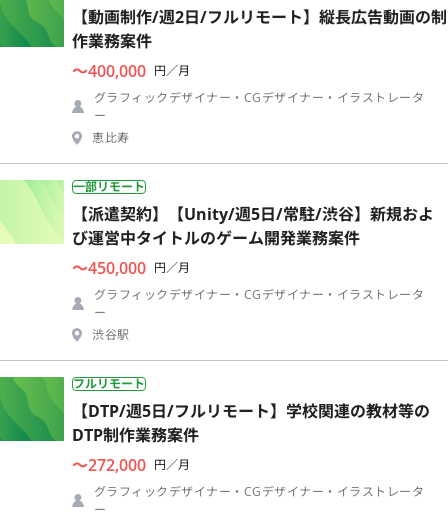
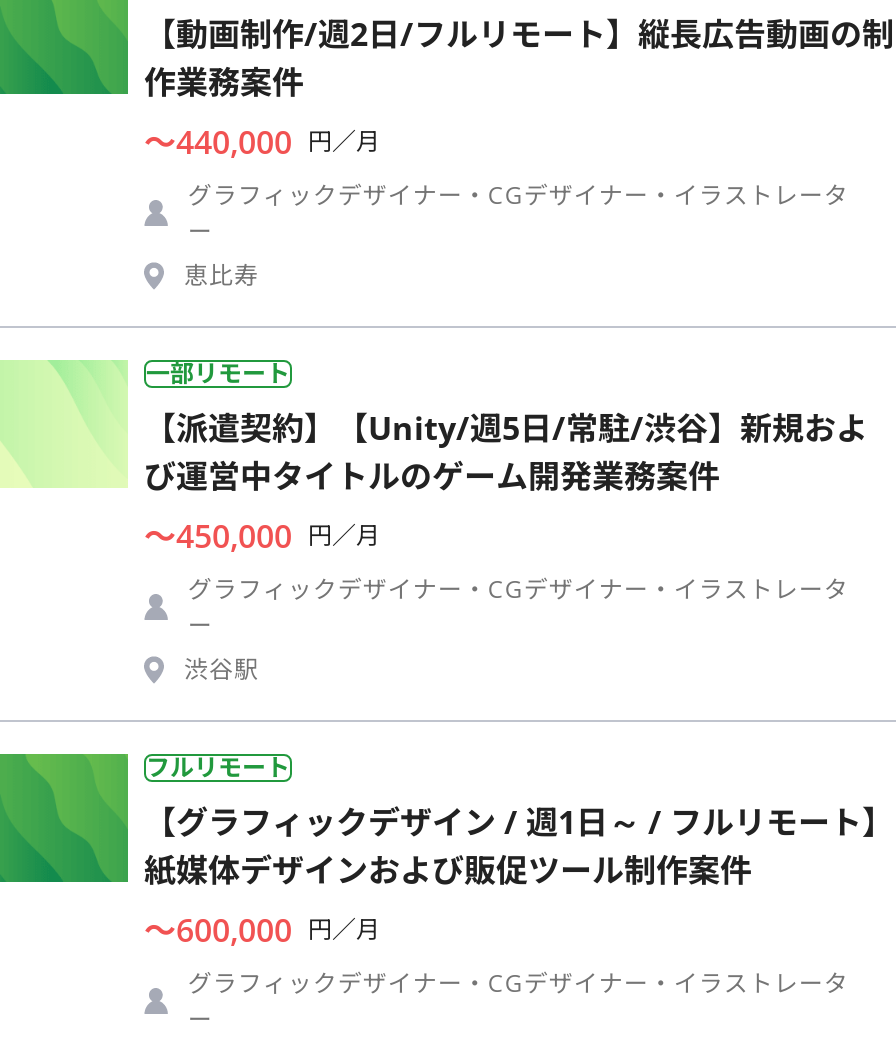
- 〜400,000 円／月
+ 〜440,000 円／月

- 【DTP/週5日/フルリモート】学校関連の教材等の
- DTP制作業務案件
- 〜272,000 円／月
+ 【グラフィックデザイン / 週1日～ / フルリモート】
+ 紙媒体デザインおよび販促ツール制作案件
+ 〜600,000 円／月
